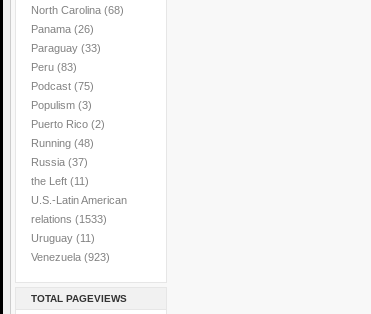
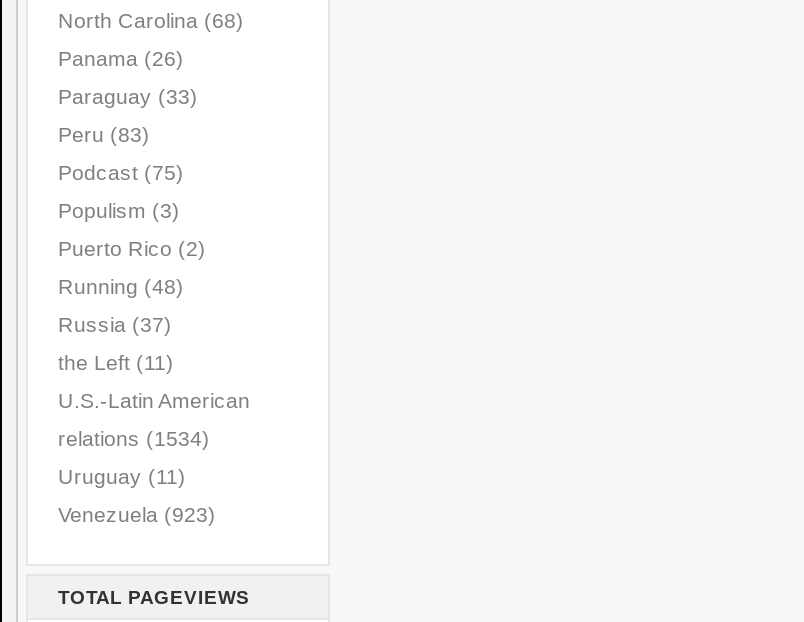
- relations (1533)
+ relations (1534)
